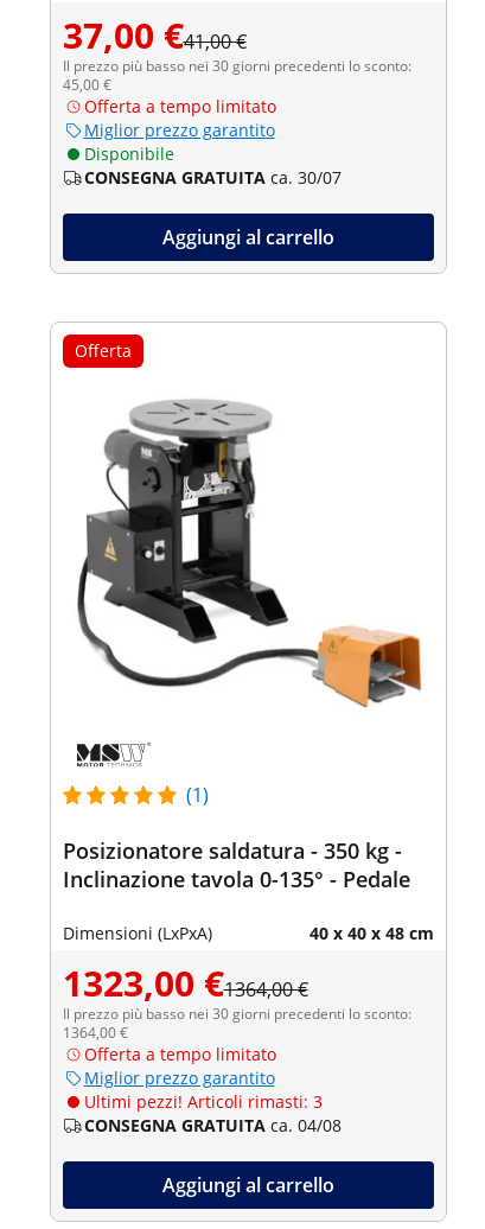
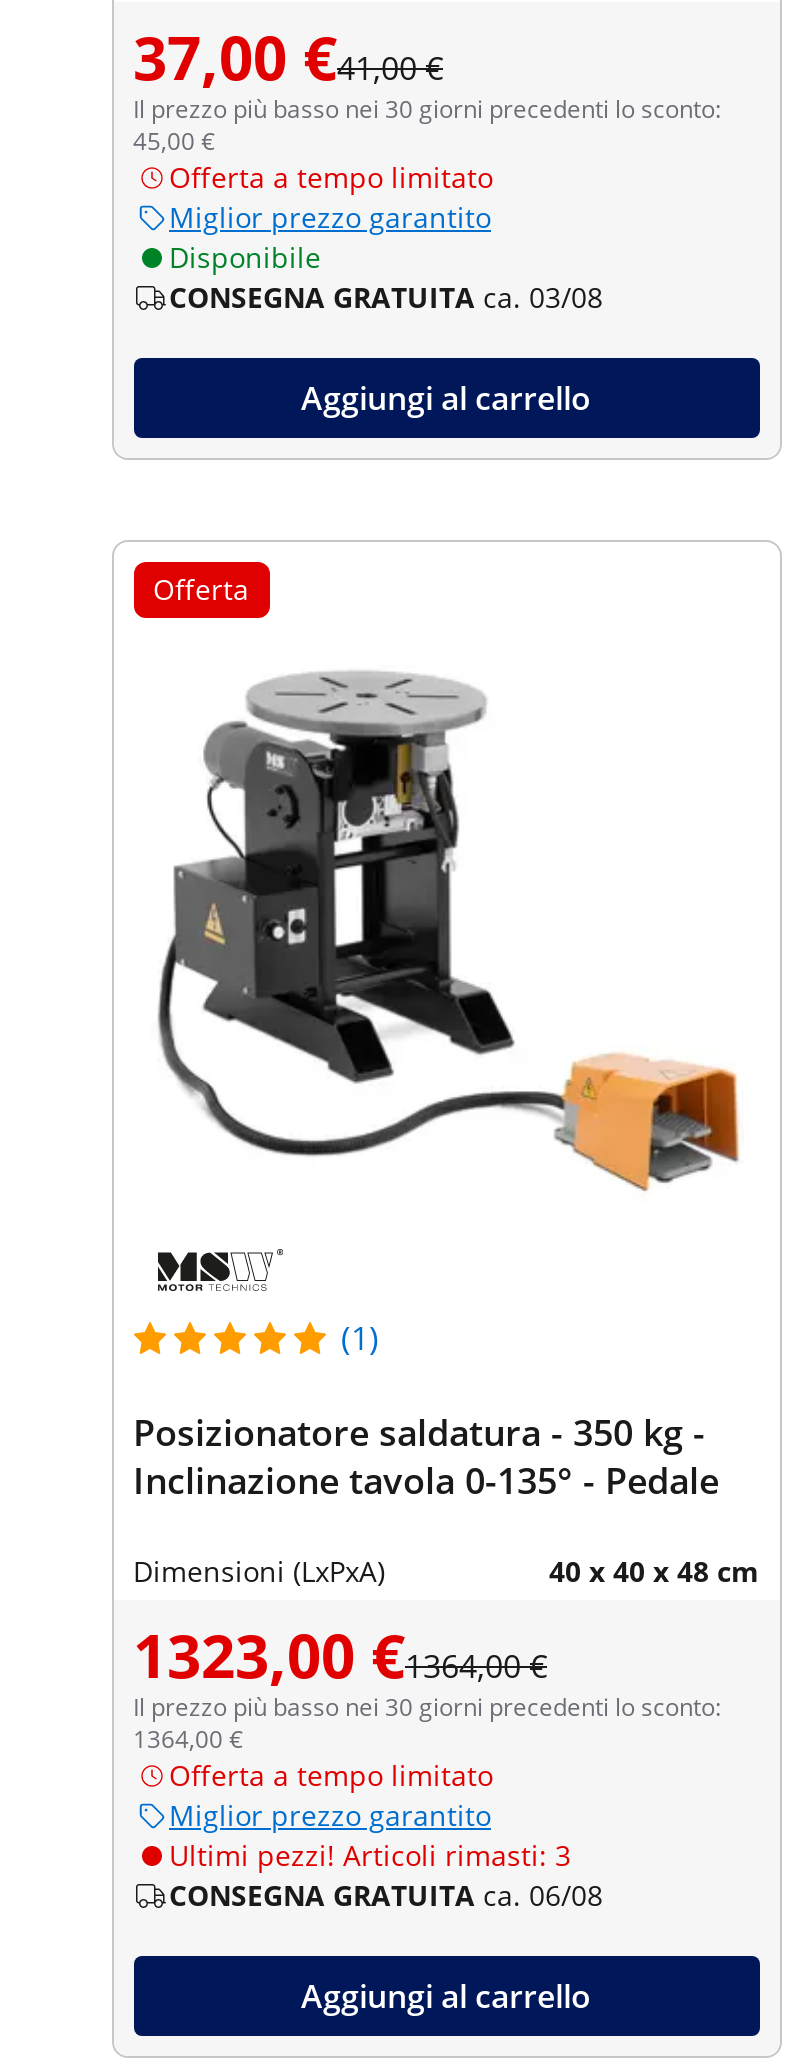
- CONSEGNA GRATUITA ca. 30/07
+ CONSEGNA GRATUITA ca. 03/08

- CONSEGNA GRATUITA ca. 04/08
+ CONSEGNA GRATUITA ca. 06/08
